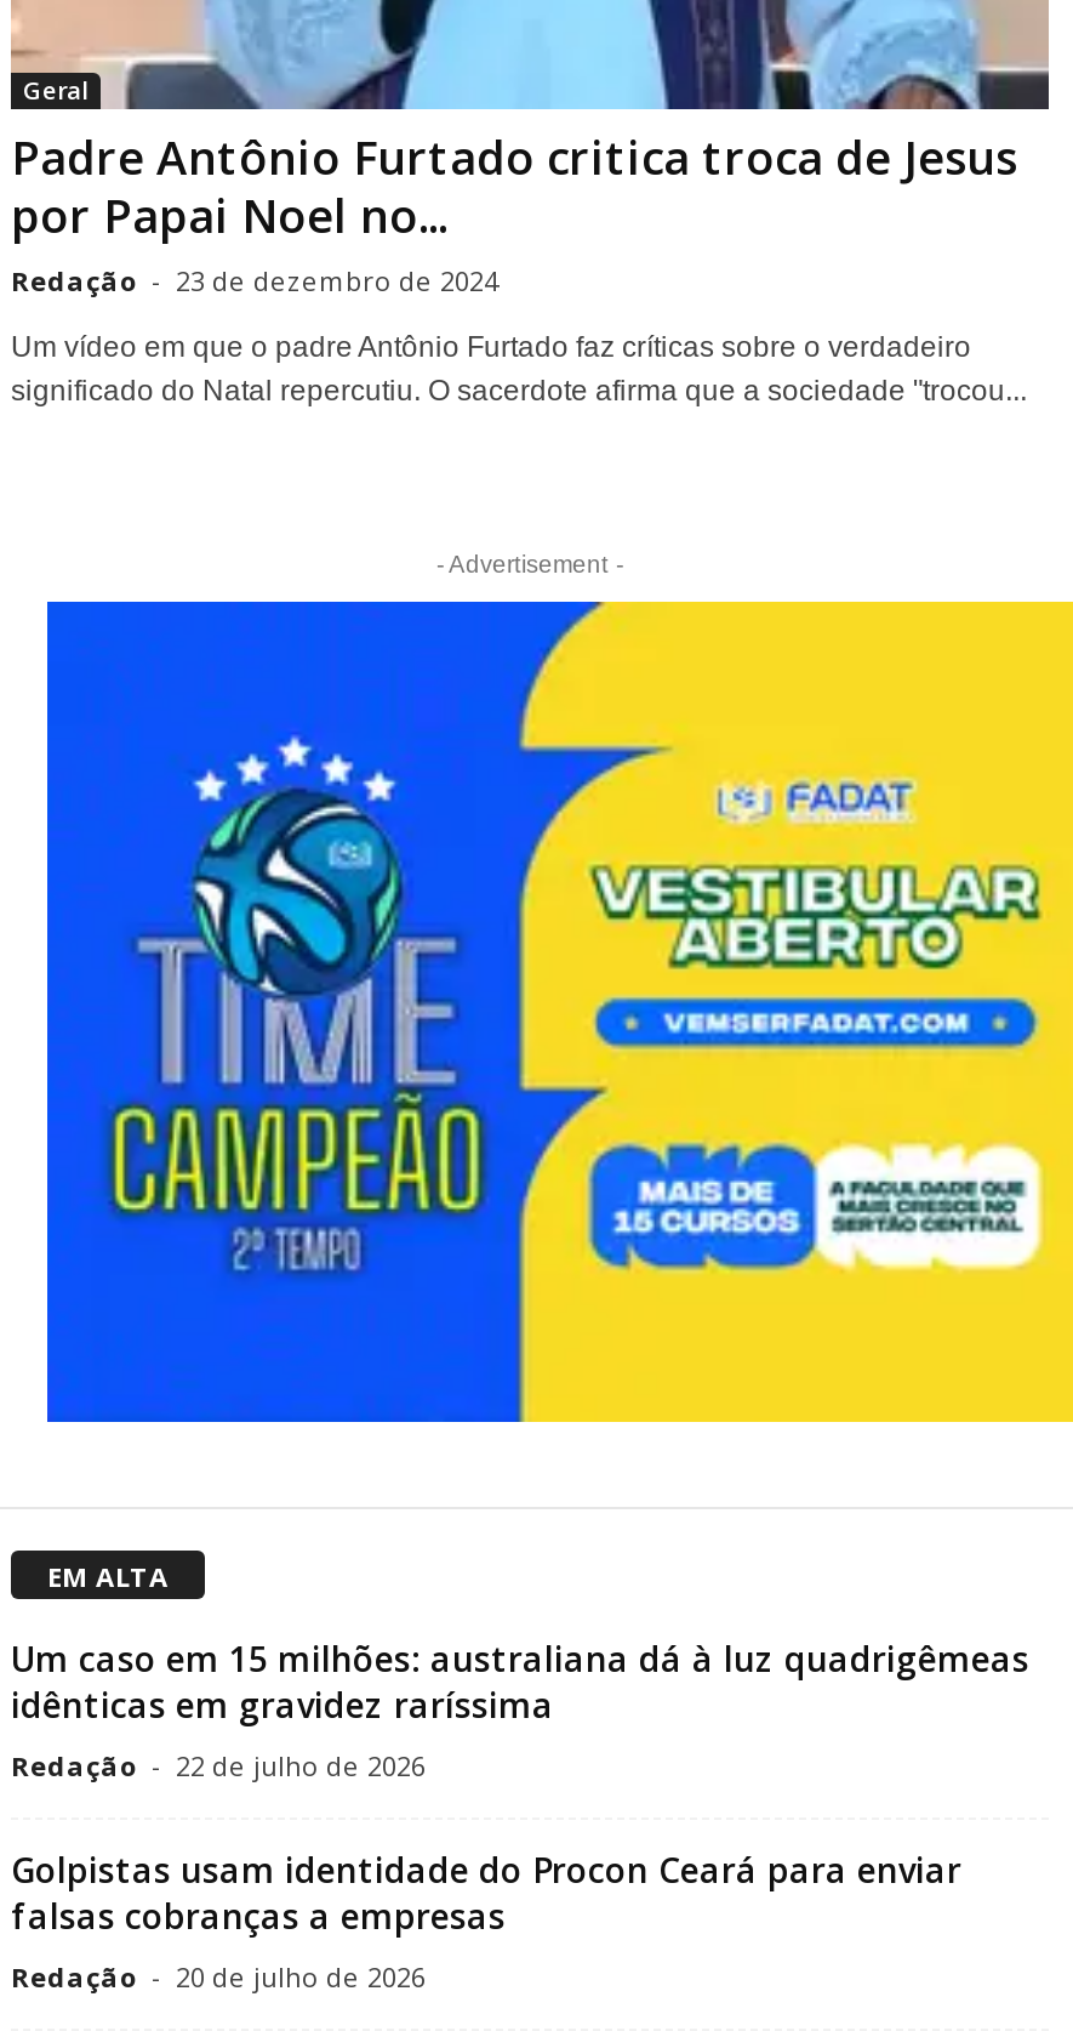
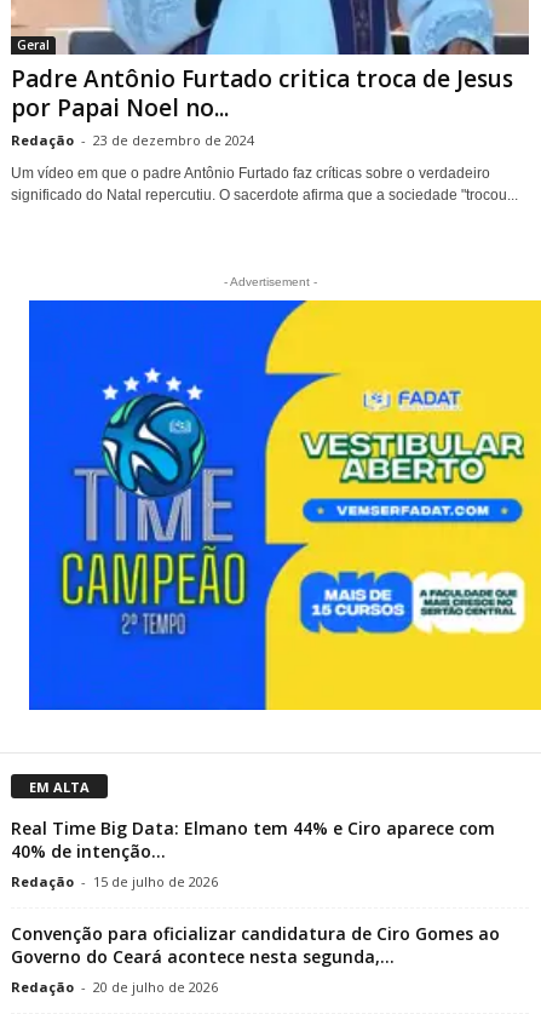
- Um caso em 15 milhões: australiana dá à luz quadrigêmeas
- idênticas em gravidez raríssima
- Redação - 22 de julho de 2026
+ Real Time Big Data: Elmano tem 44% e Ciro aparece com
+ 40% de intenção...
+ Redação - 15 de julho de 2026

- Golpistas usam identidade do Procon Ceará para enviar
- falsas cobranças a empresas
+ Convenção para oficializar candidatura de Ciro Gomes ao
+ Governo do Ceará acontece nesta segunda,...
